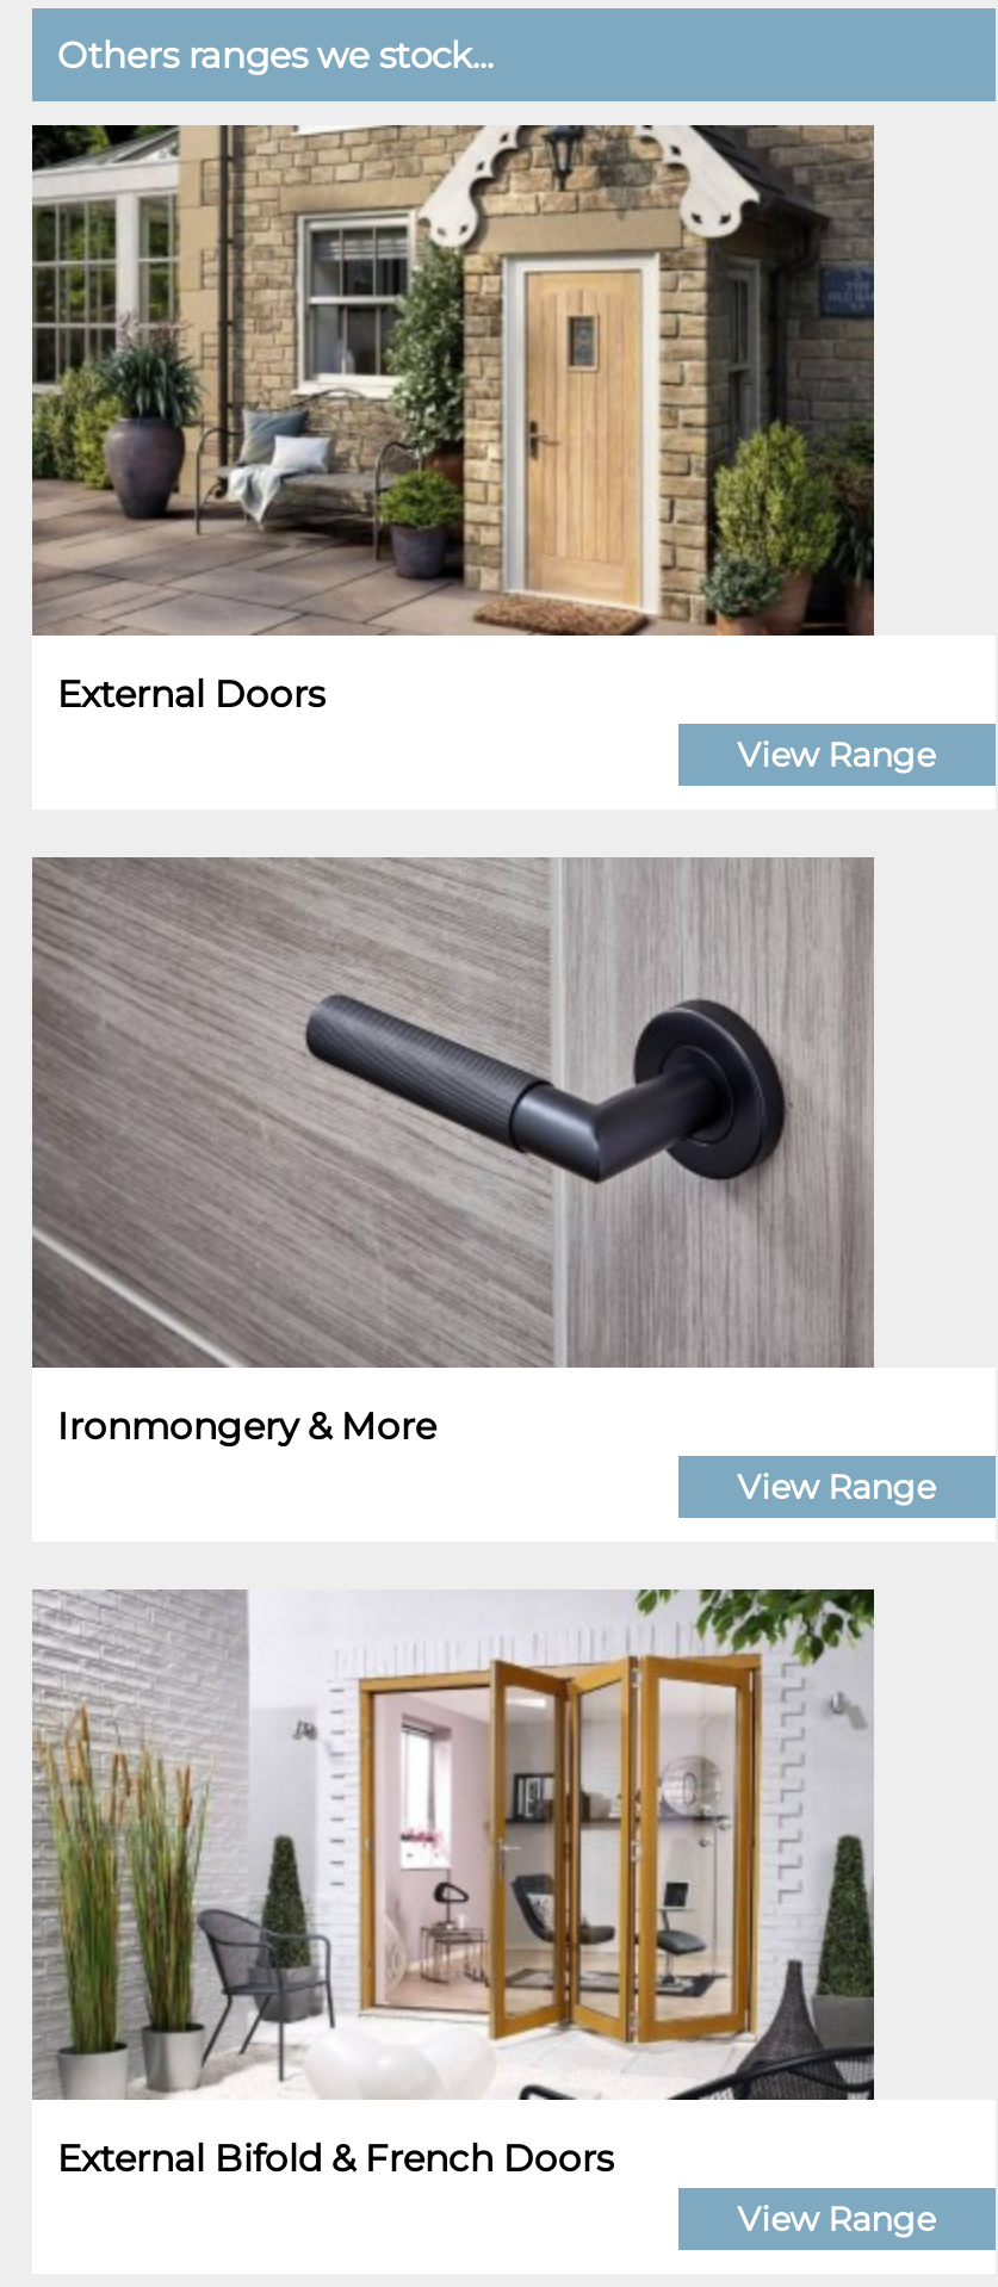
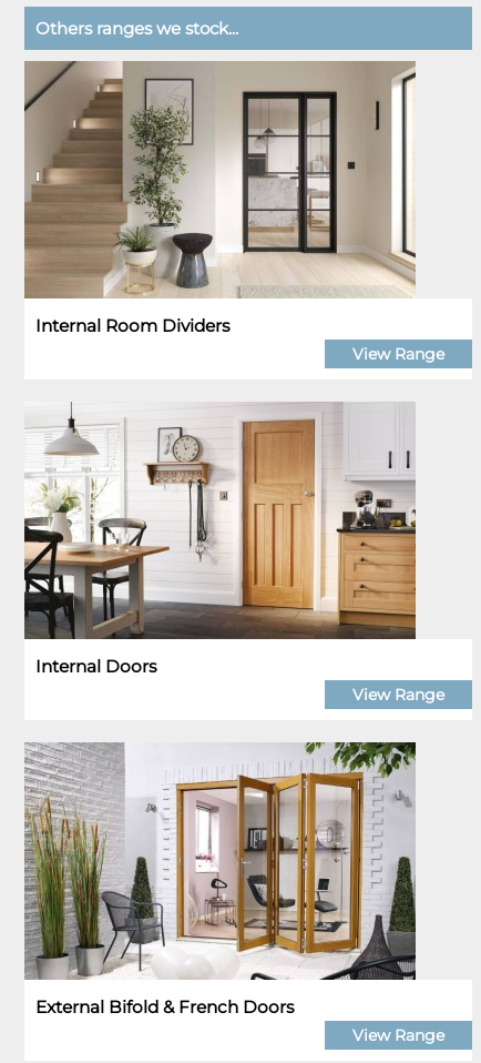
- [image]
- External Doors
+ [image]
+ Internal Room Dividers

- [image]
- Ironmongery & More
+ [image]
+ Internal Doors
